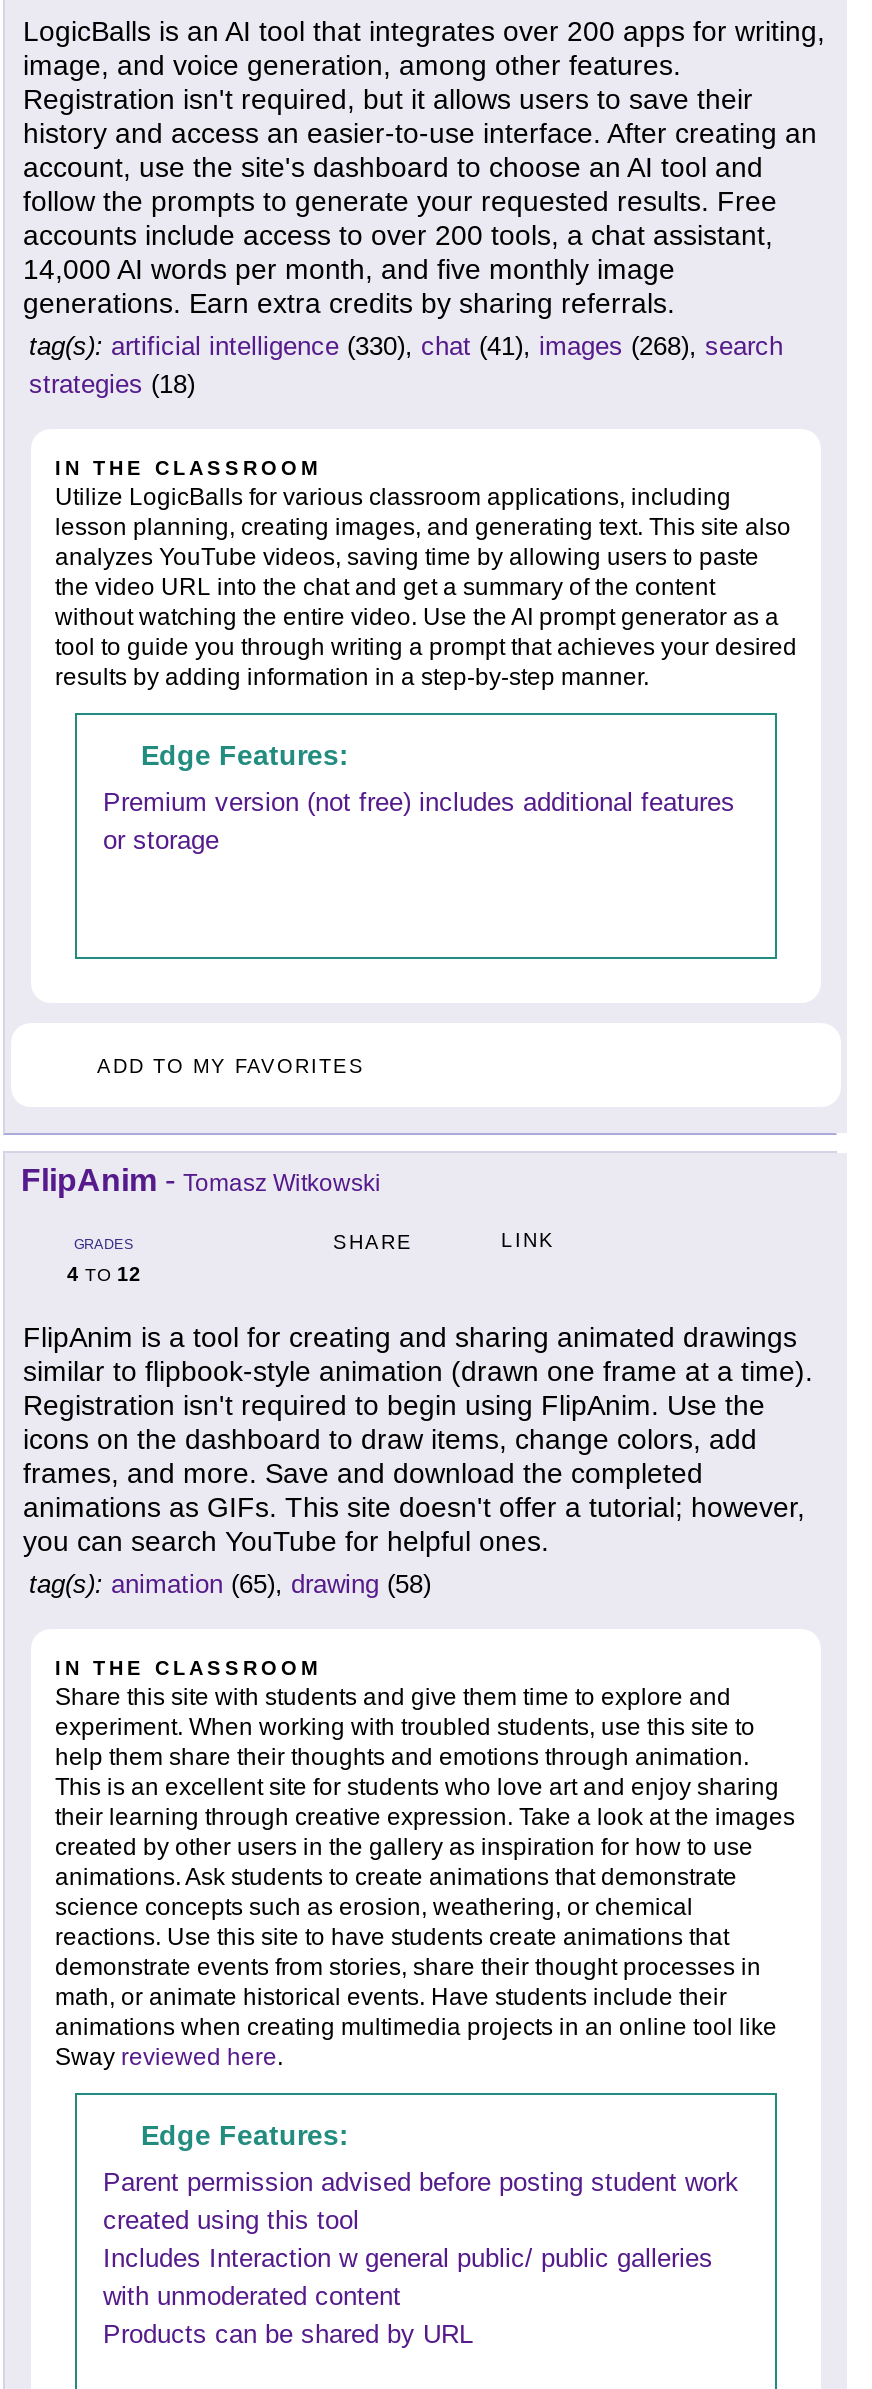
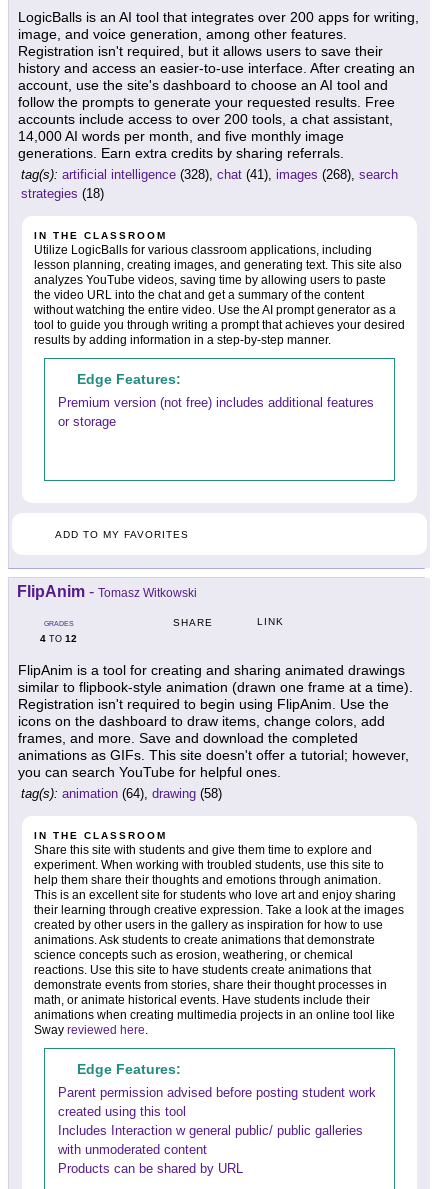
- tag(s): artificial intelligence (330), chat (41), images (268), search
+ tag(s): artificial intelligence (328), chat (41), images (268), search

- tag(s): animation (65), drawing (58)
+ tag(s): animation (64), drawing (58)
